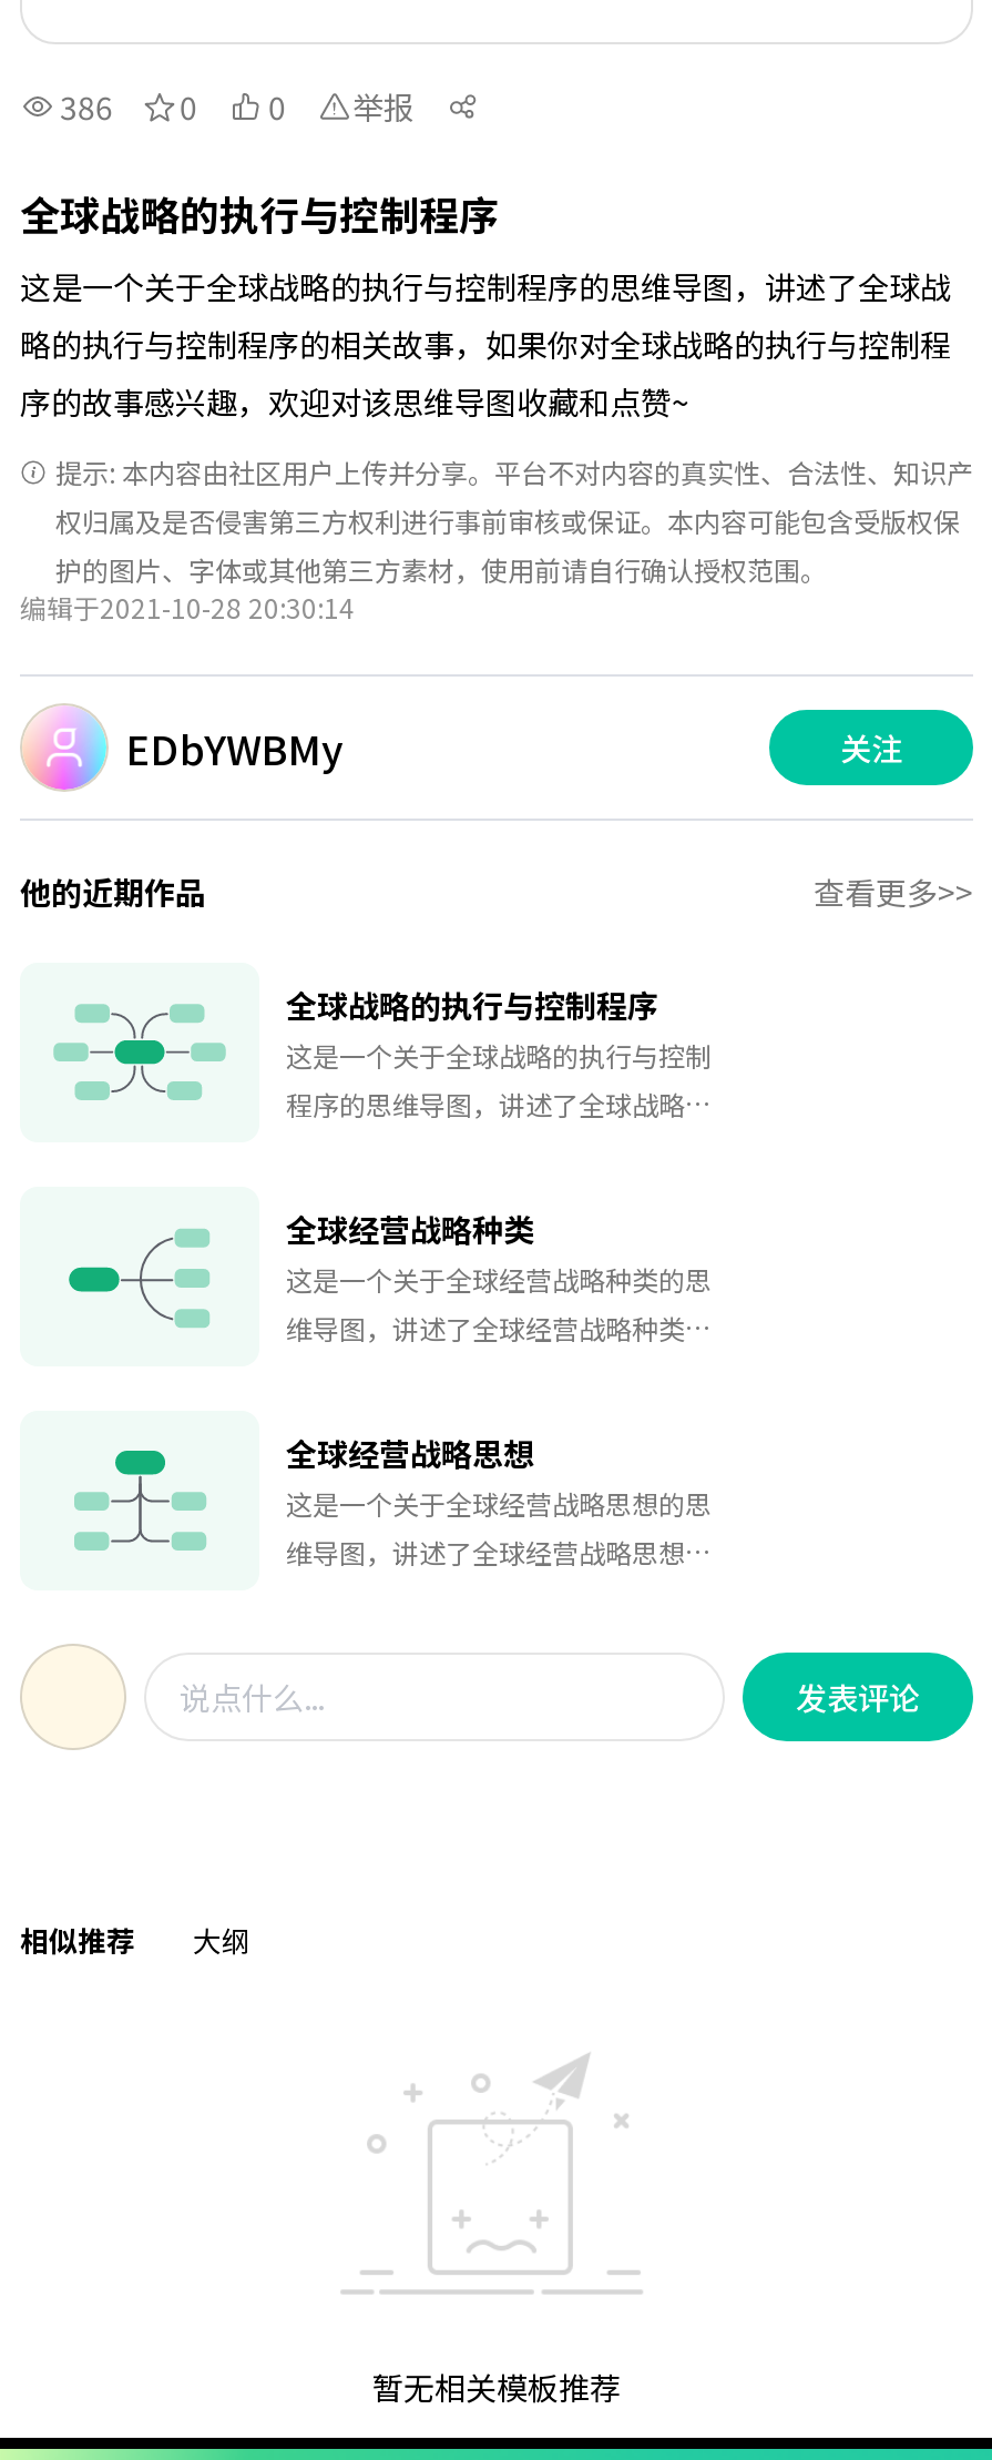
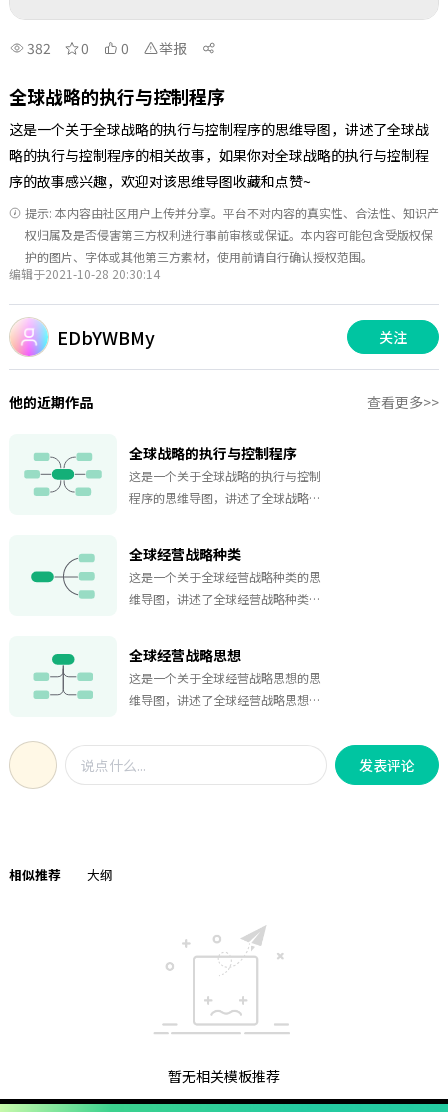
- 386 0 0 举报
+ 382 0 0 举报
